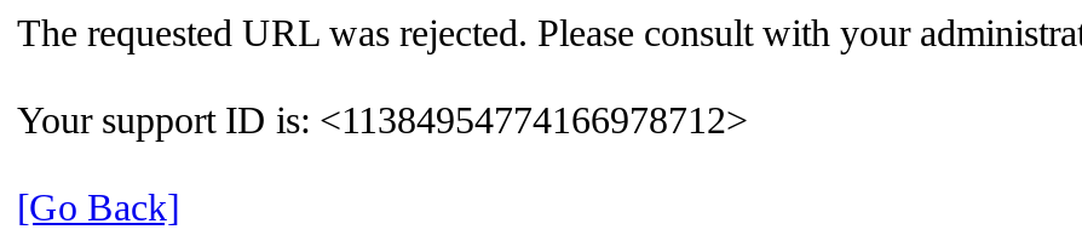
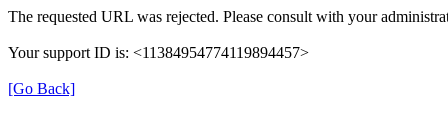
- Your support ID is: <11384954774166978712>
+ Your support ID is: <11384954774119894457>
